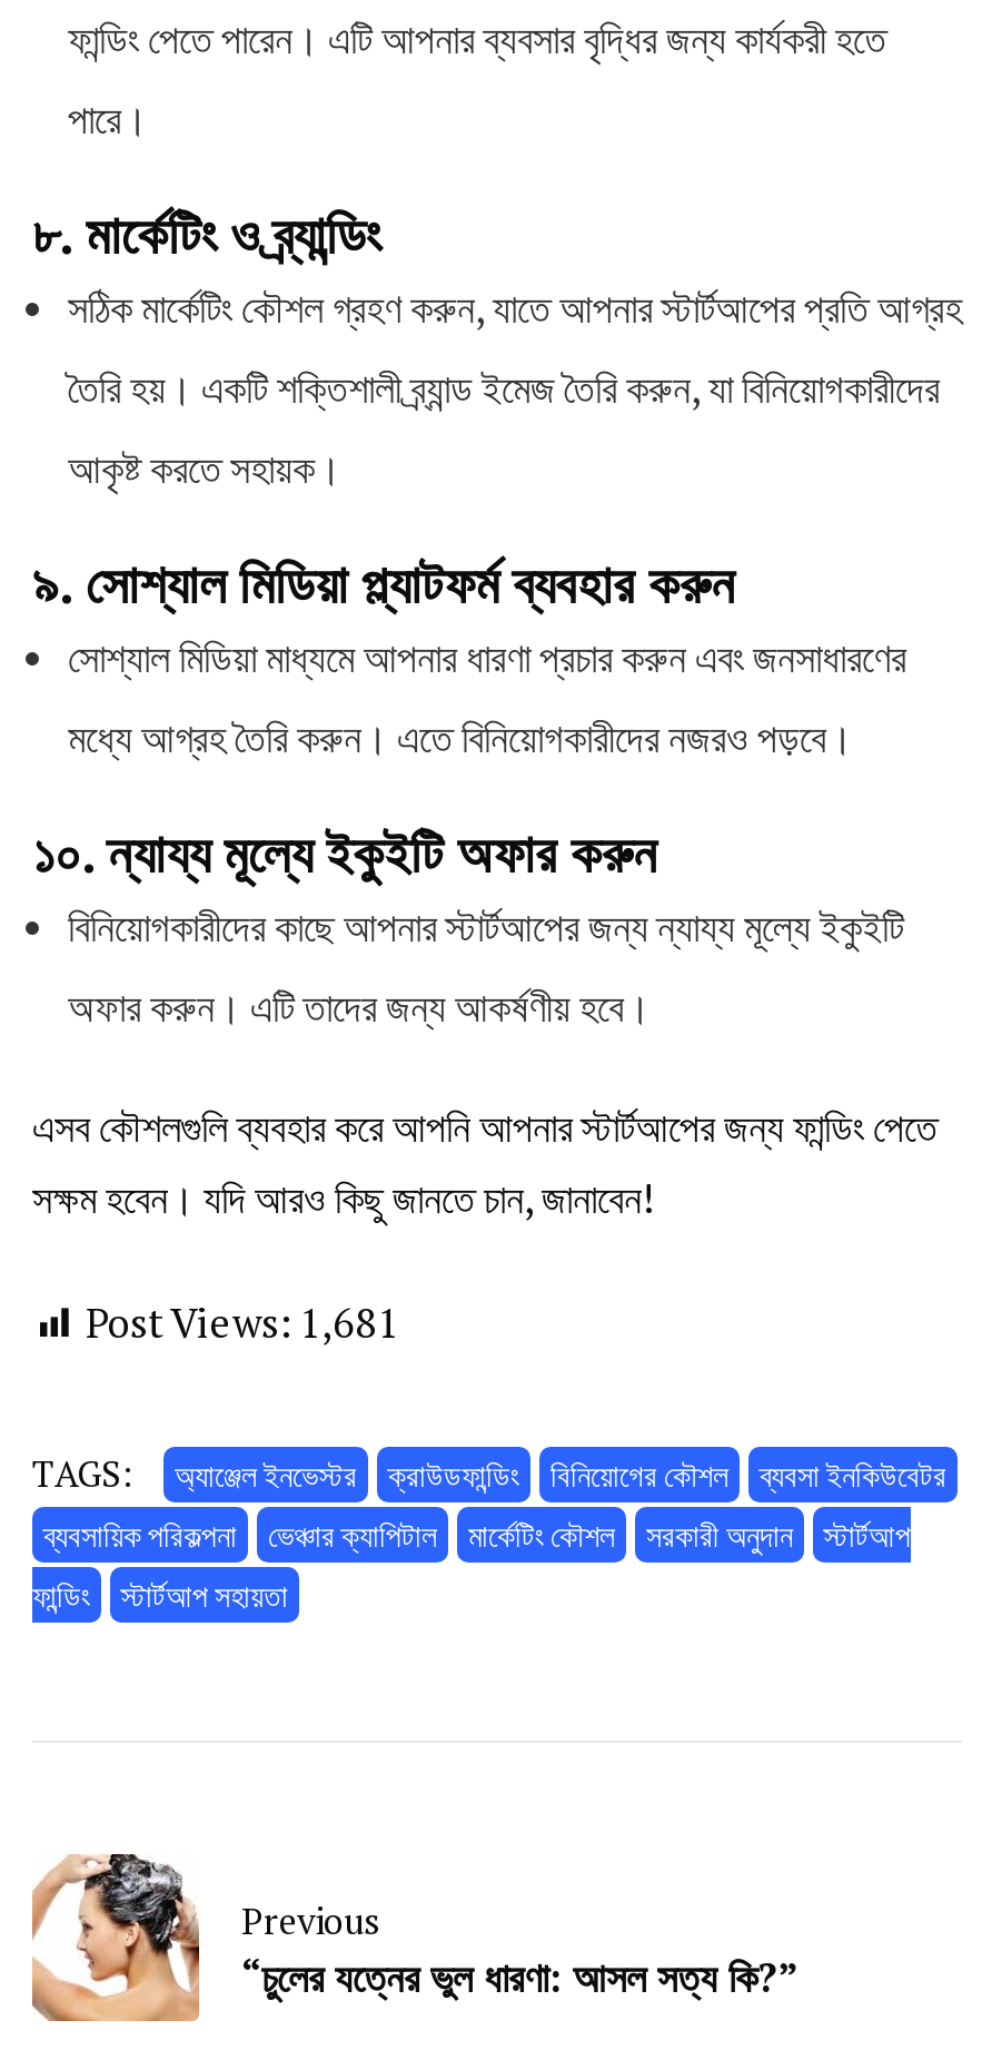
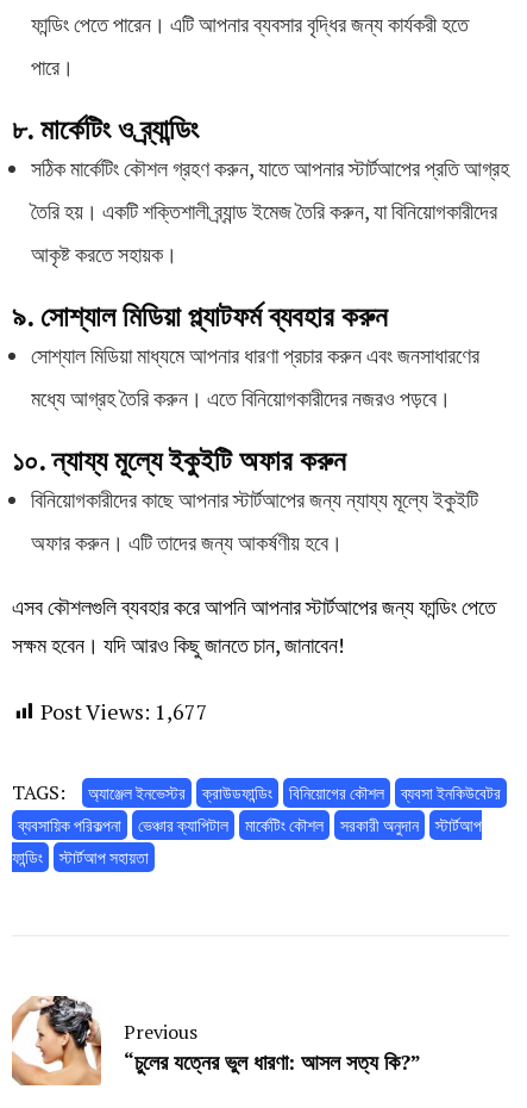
- Post Views: 1,681
+ Post Views: 1,677
